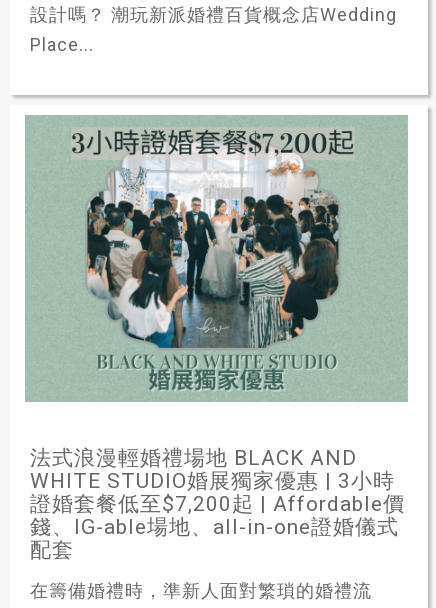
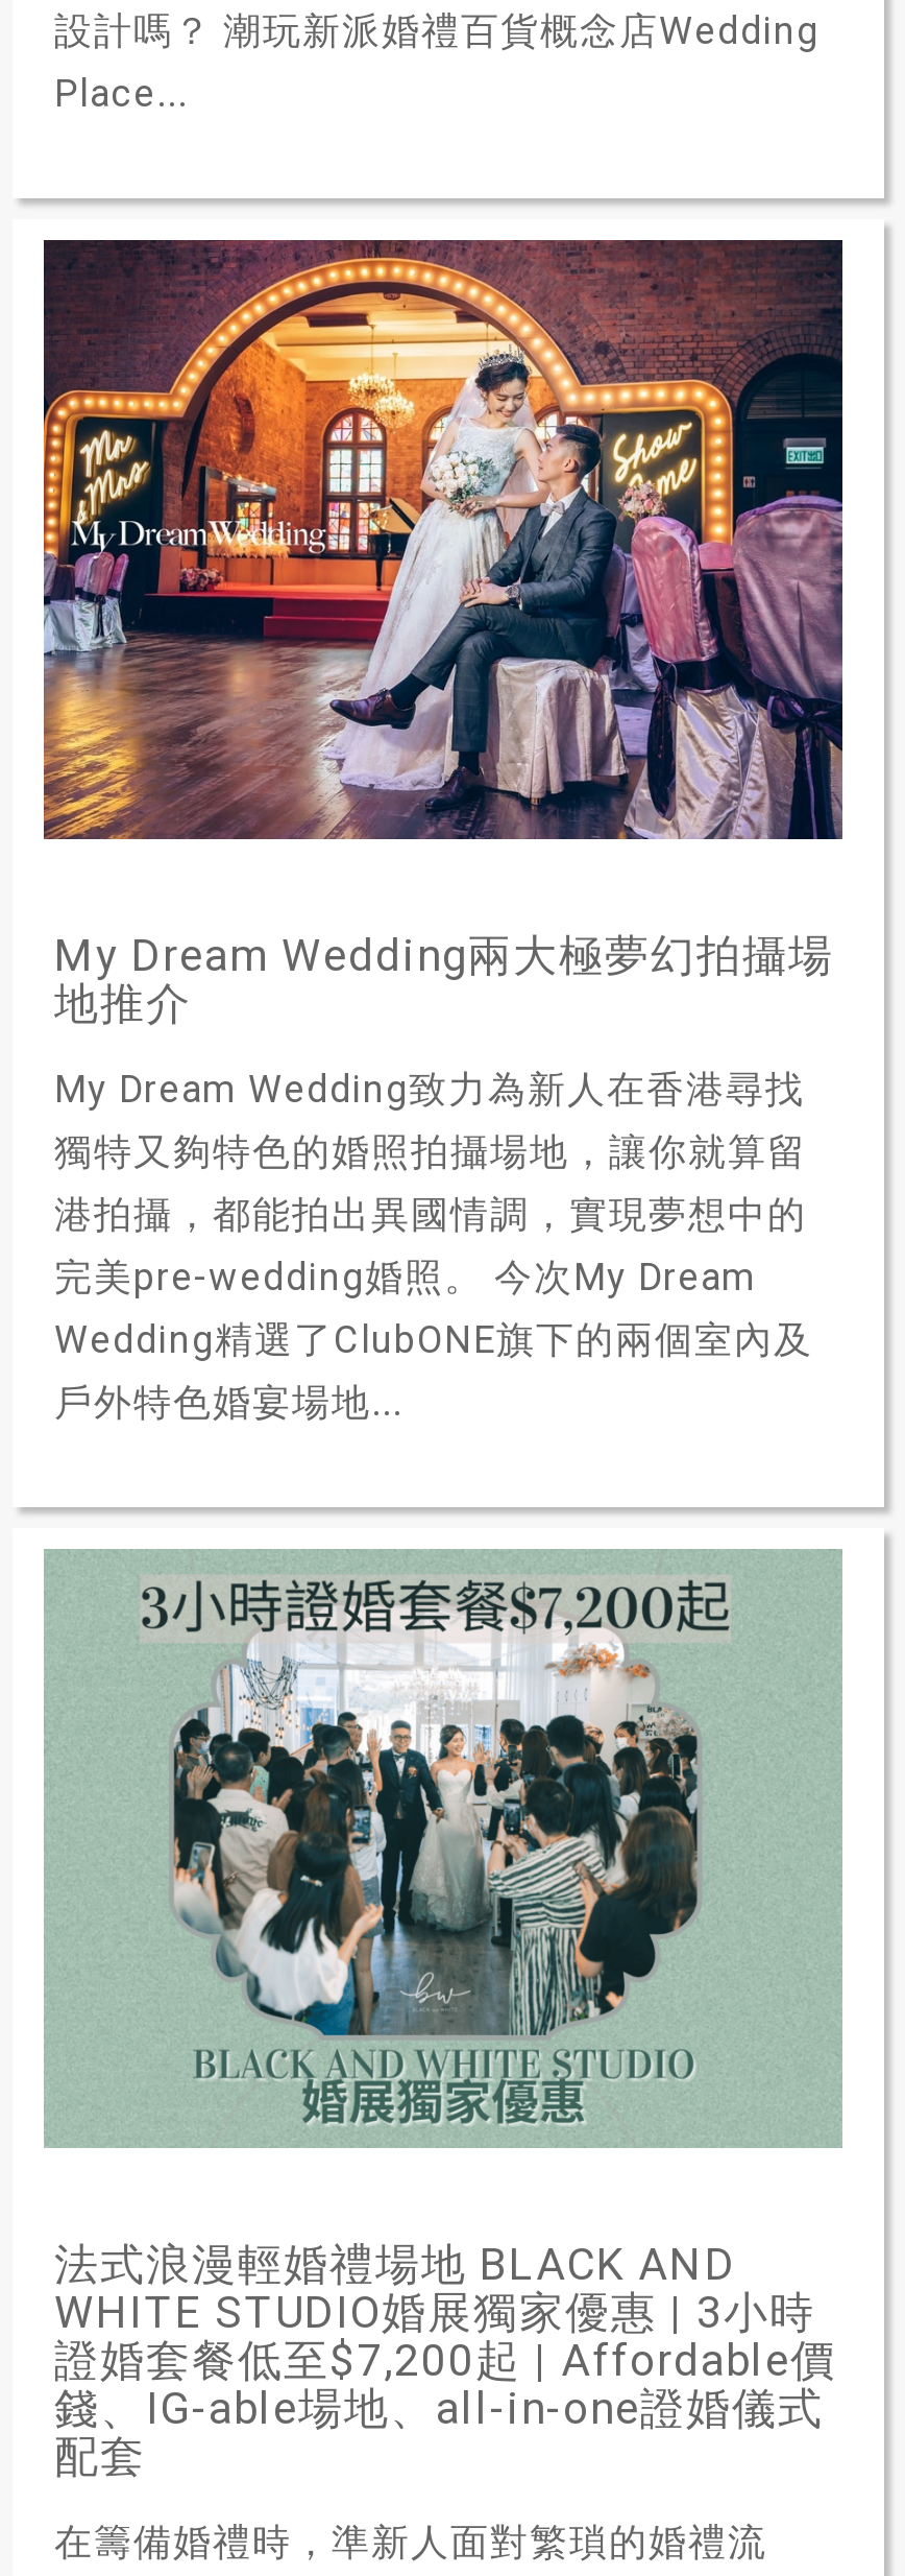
+ [image]

+ My Dream Wedding兩大極夢幻拍攝場
+ 地推介
+ My Dream Wedding致力為新人在香港尋找
+ 獨特又夠特色的婚照拍攝場地，讓你就算留
+ 港拍攝，都能拍出異國情調，實現夢想中的
+ 完美pre-wedding婚照。 今次My Dream
+ Wedding精選了ClubONE旗下的兩個室內及
+ 戶外特色婚宴場地...
